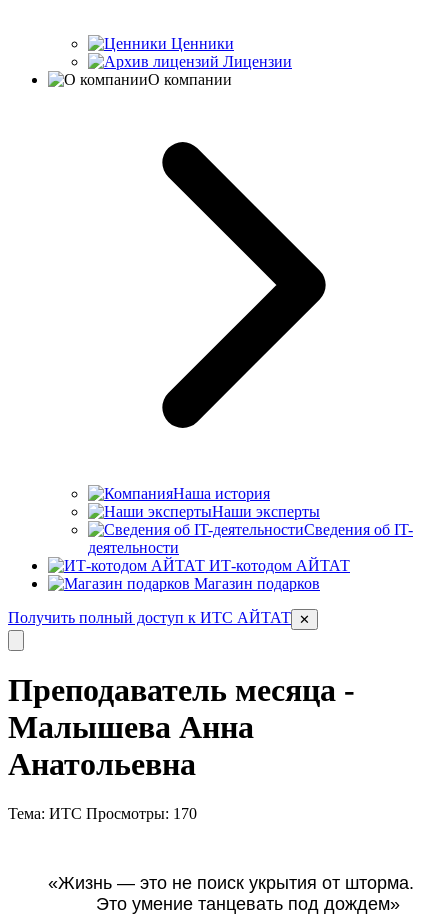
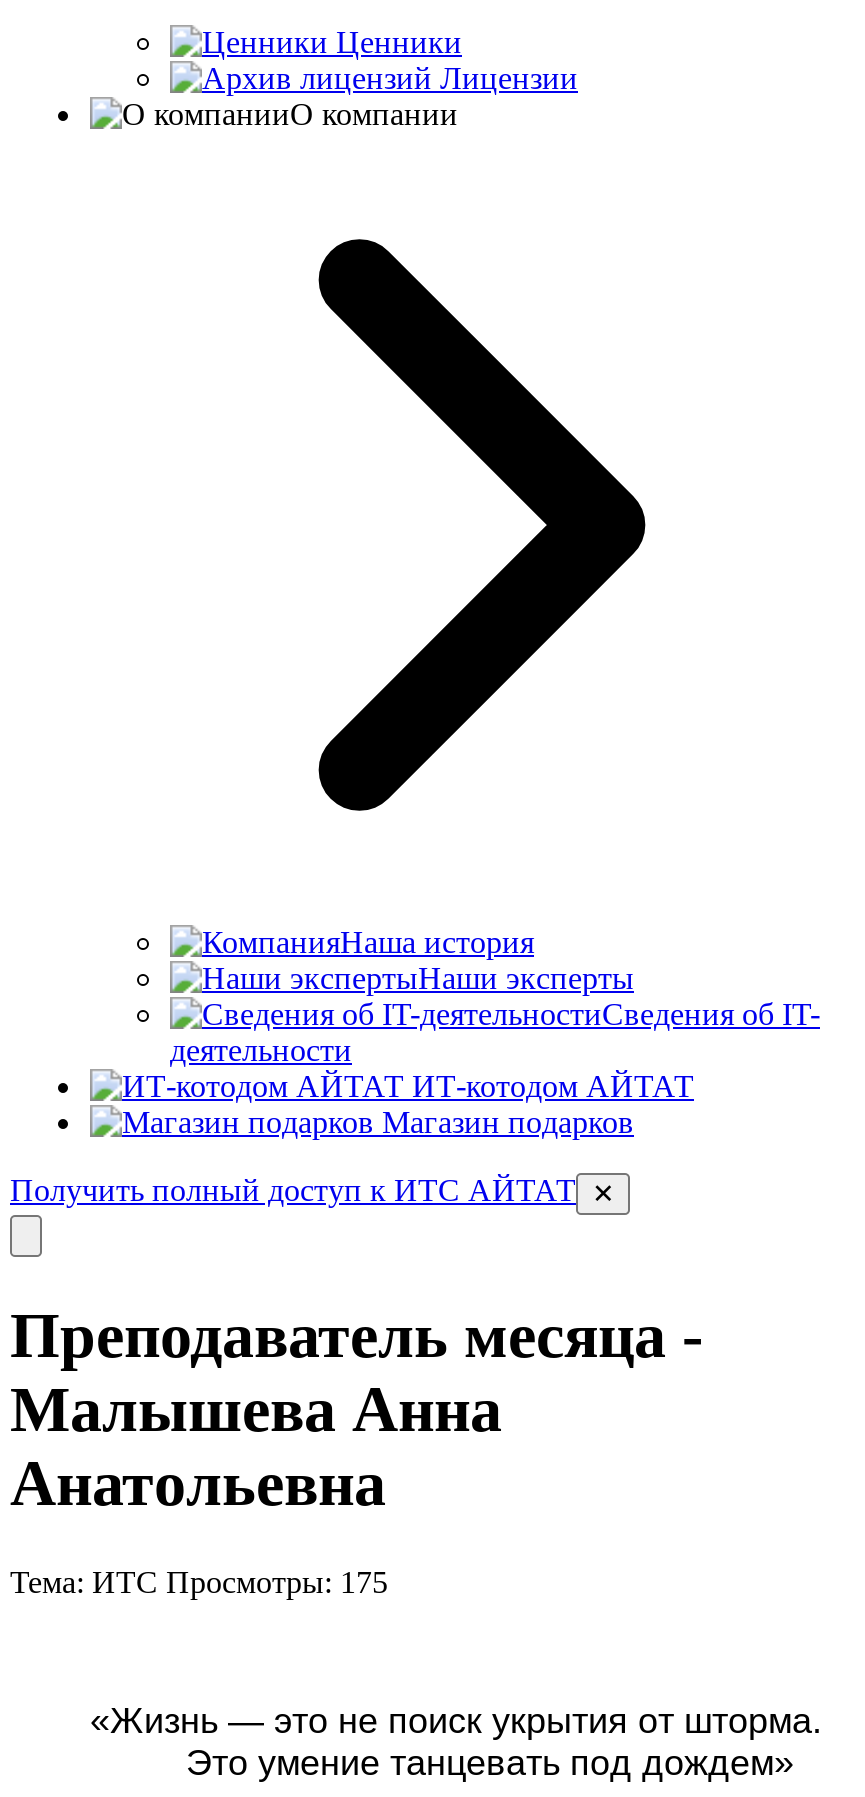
- Тема: ИТС Просмотры: 170
+ Тема: ИТС Просмотры: 175
